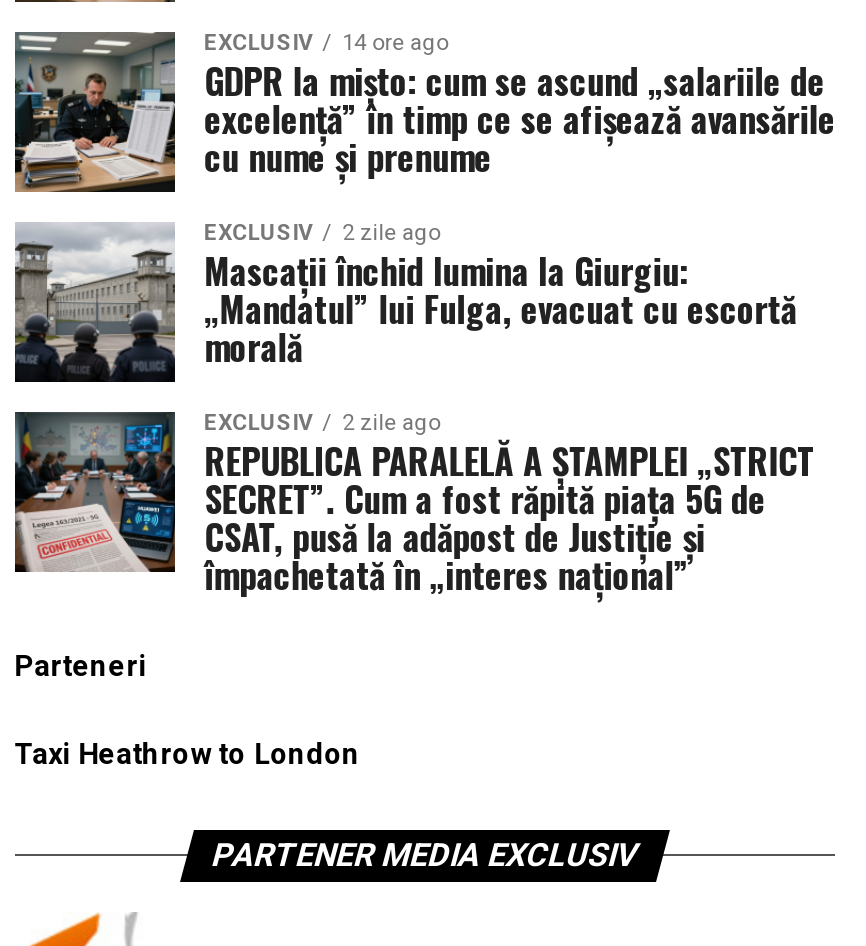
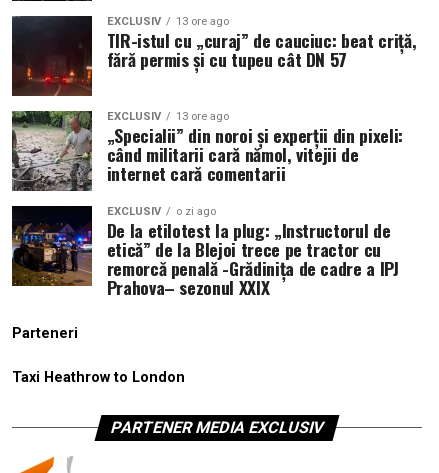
- [image]
- 14 ore ago
- GDPR la mișto: cum se ascund „salariile de
- excelență” în timp ce se afișează avansările
- cu nume și prenume
+ [image]
+ 13 ore ago
+ TIR-istul cu „curaj” de cauciuc: beat criță,
+ fără permis și cu tupeu cât DN 57

- [image]
- 2 zile ago
- Mascații închid lumina la Giurgiu:
- „Mandatul” lui Fulga, evacuat cu escortă
- morală
+ [image]
+ 13 ore ago
+ „Specialii” din noroi și experții din pixeli:
+ când militarii cară nămol, vitejii de
+ internet cară comentarii

- [image]
- 2 zile ago
- REPUBLICA PARALELĂ A ȘTAMPLEI „STRICT
- SECRET”. Cum a fost răpită piața 5G de
- CSAT, pusă la adăpost de Justiție și
- împachetată în „interes național”
+ [image]
+ o zi ago
+ De la etilotest la plug: „Instructorul de
+ etică” de la Blejoi trece pe tractor cu
+ remorcă penală -Grădinița de cadre a IPJ
+ Prahova– sezonul XXIX
